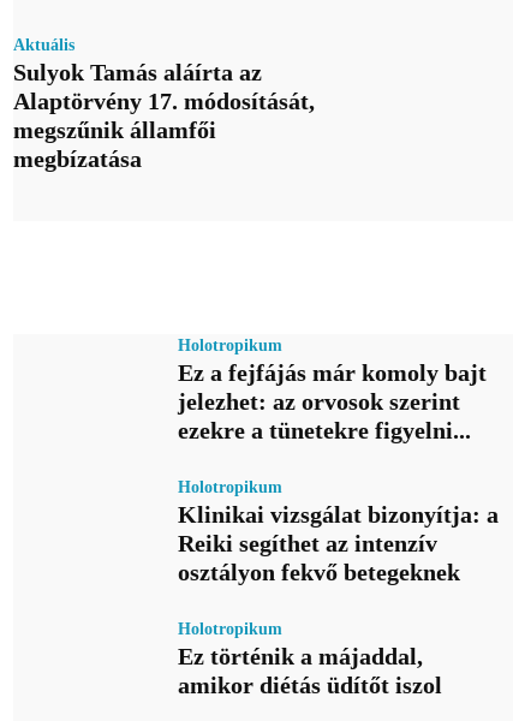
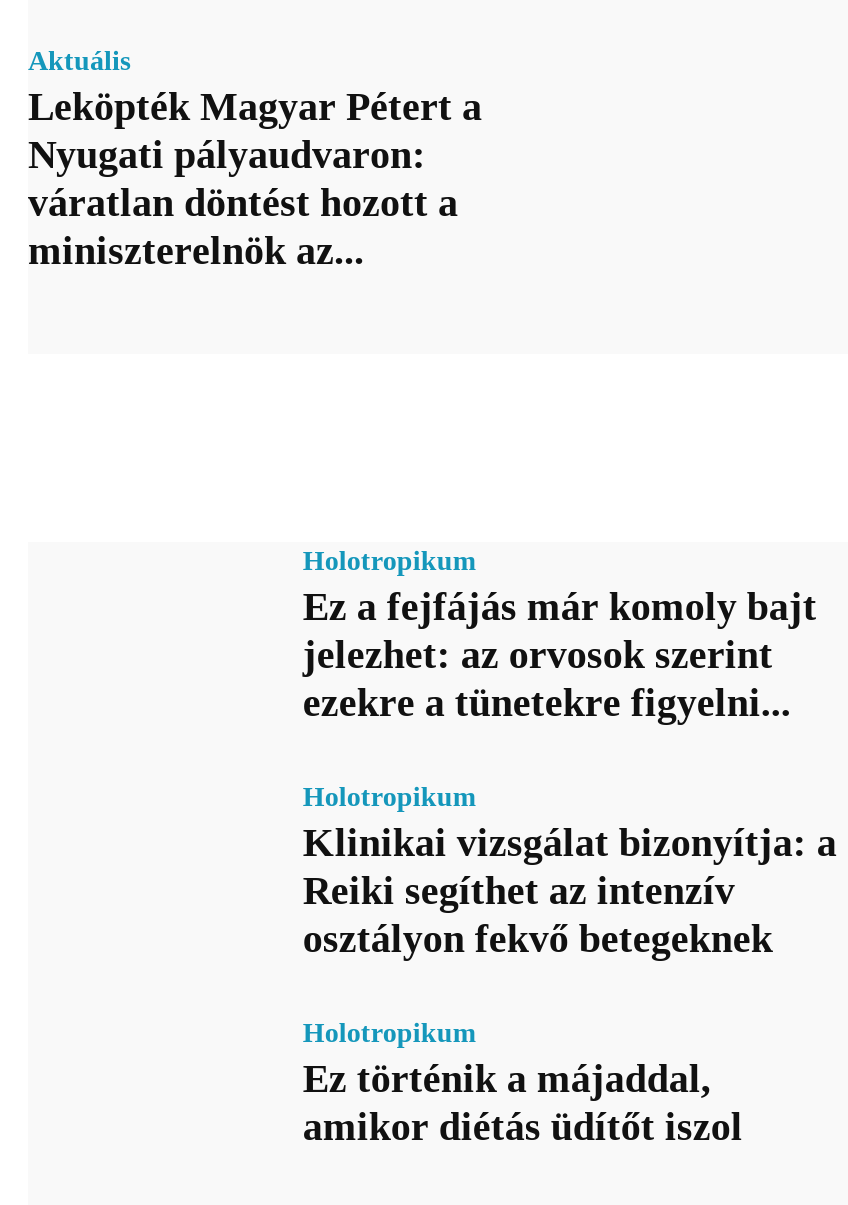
- Sulyok Tamás aláírta az
- Alaptörvény 17. módosítását,
- megszűnik államfői
- megbízatása
+ Leköpték Magyar Pétert a
+ Nyugati pályaudvaron:
+ váratlan döntést hozott a
+ miniszterelnök az...
